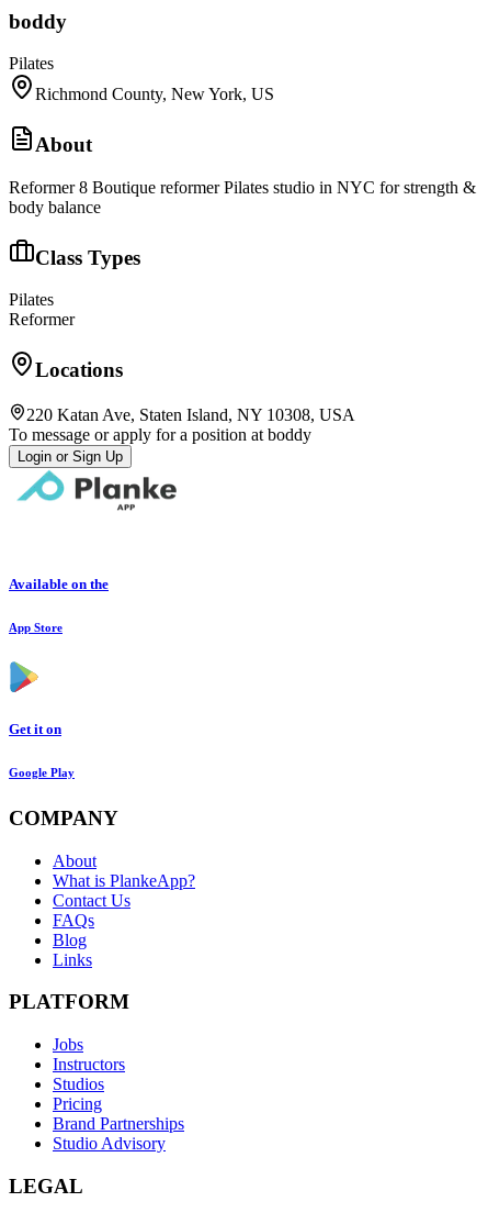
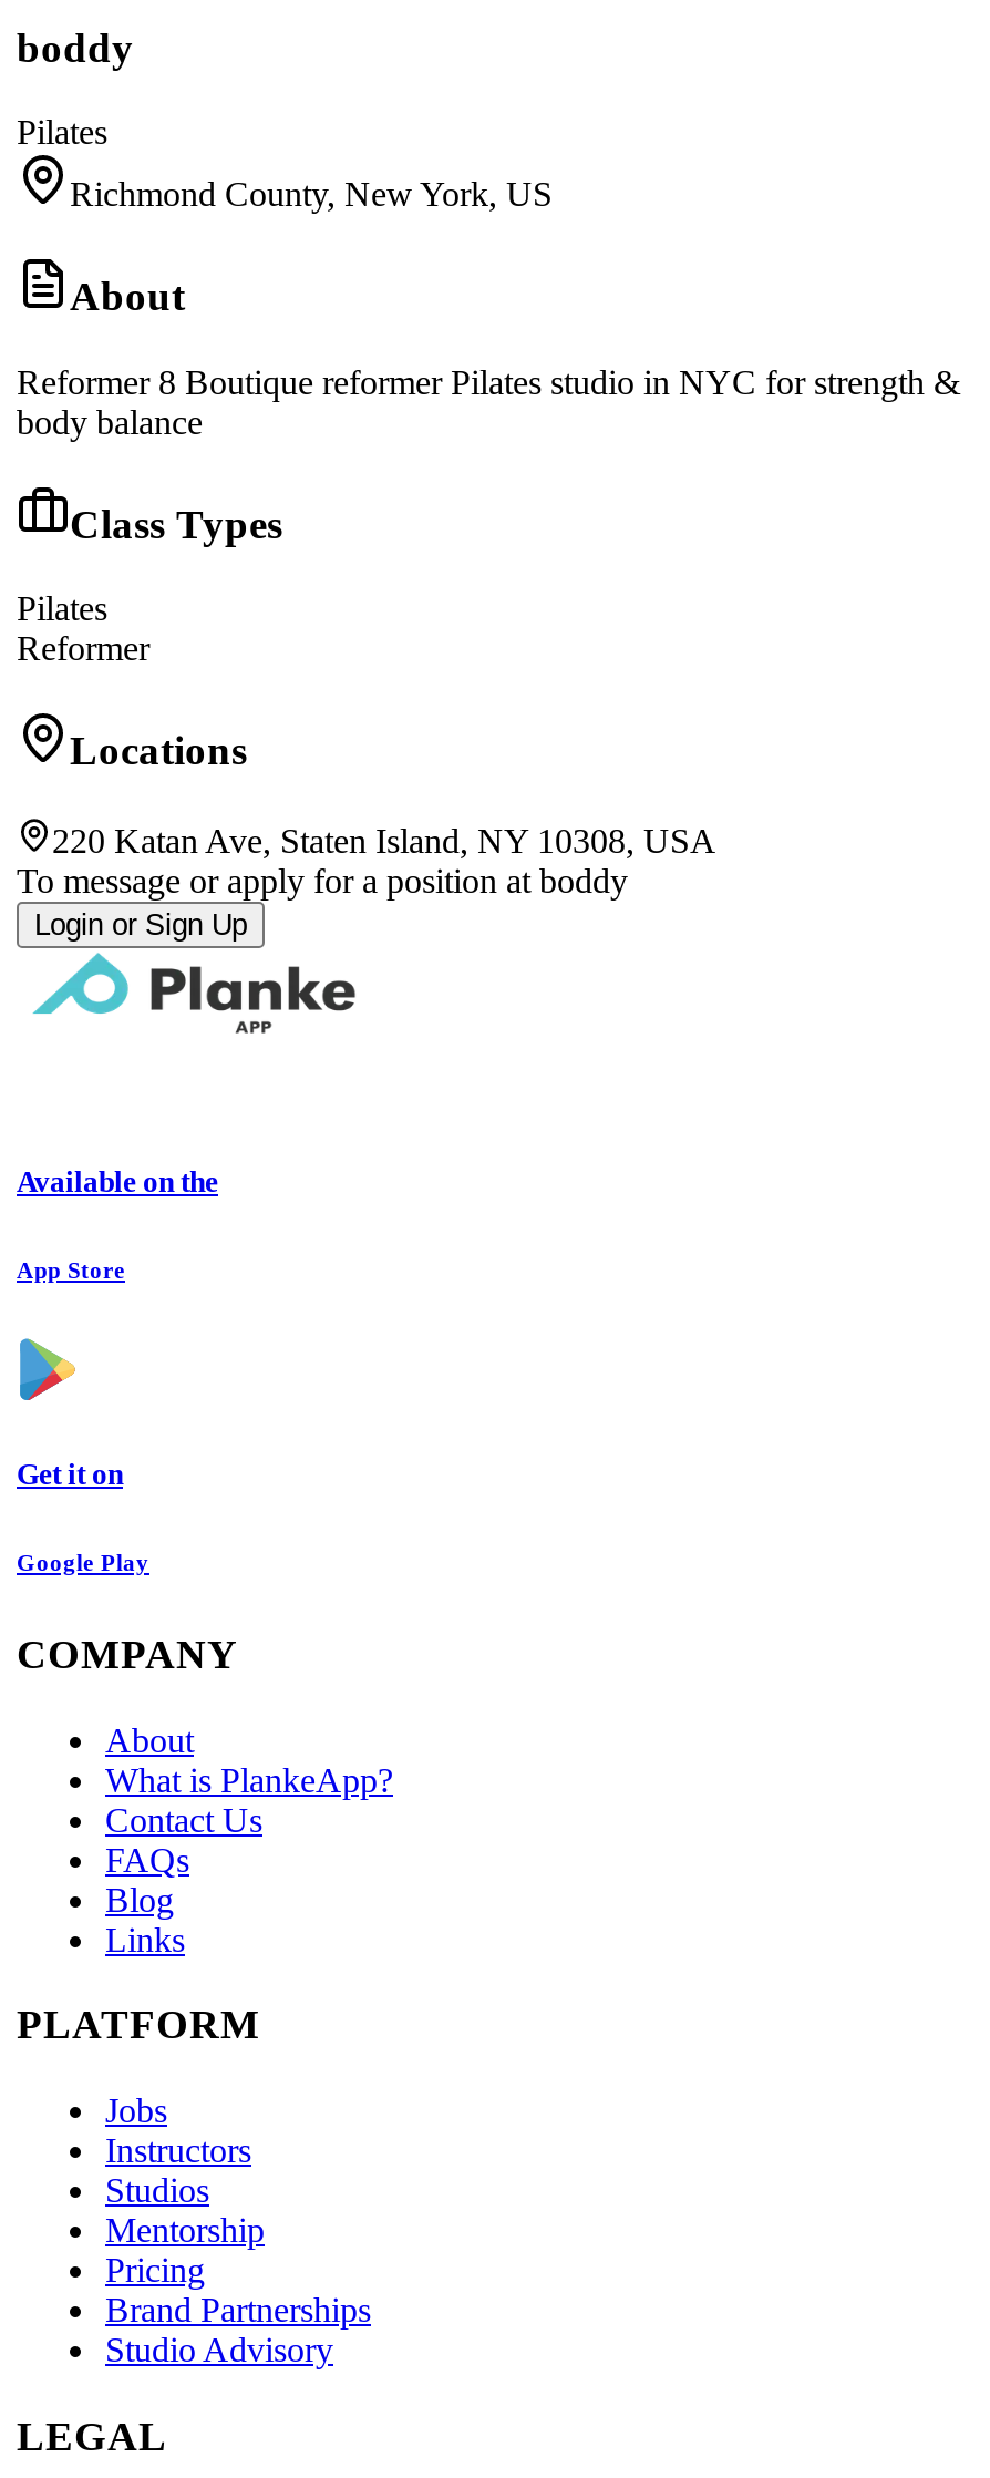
+ Mentorship
